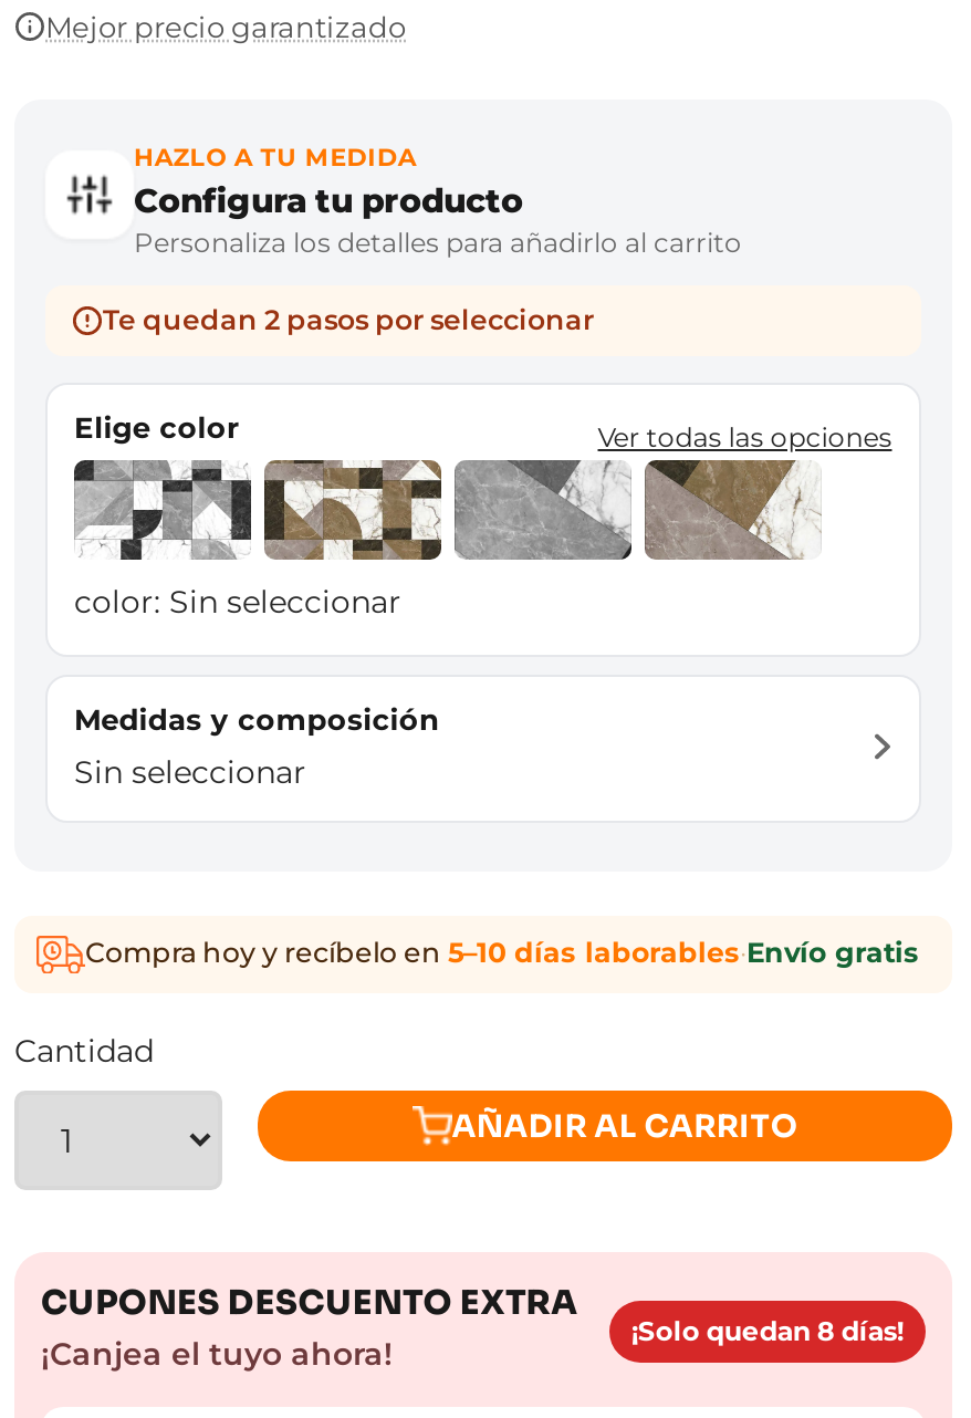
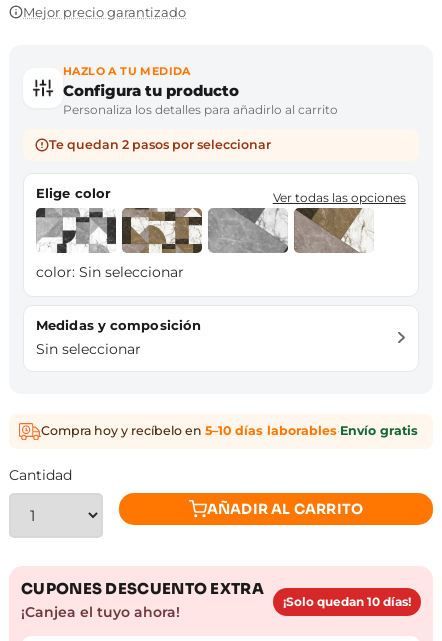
- ¡Solo quedan 8 días!
+ ¡Solo quedan 10 días!
